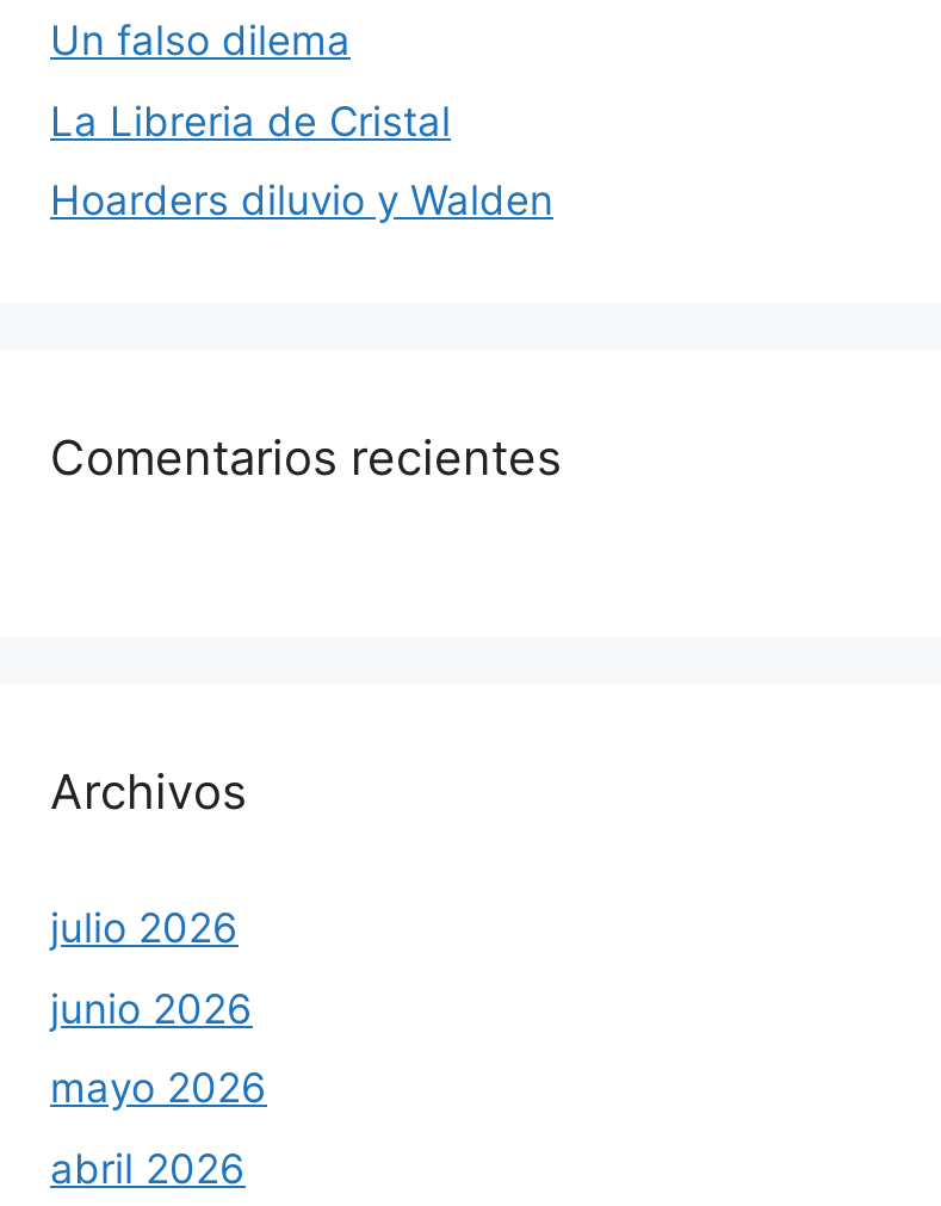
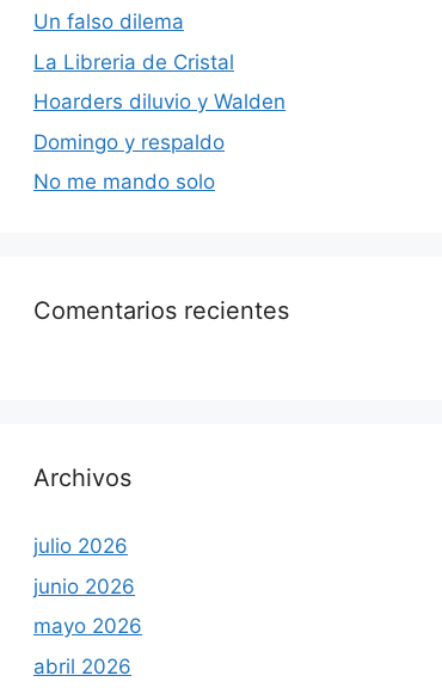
+ Domingo y respaldo
+ No me mando solo
